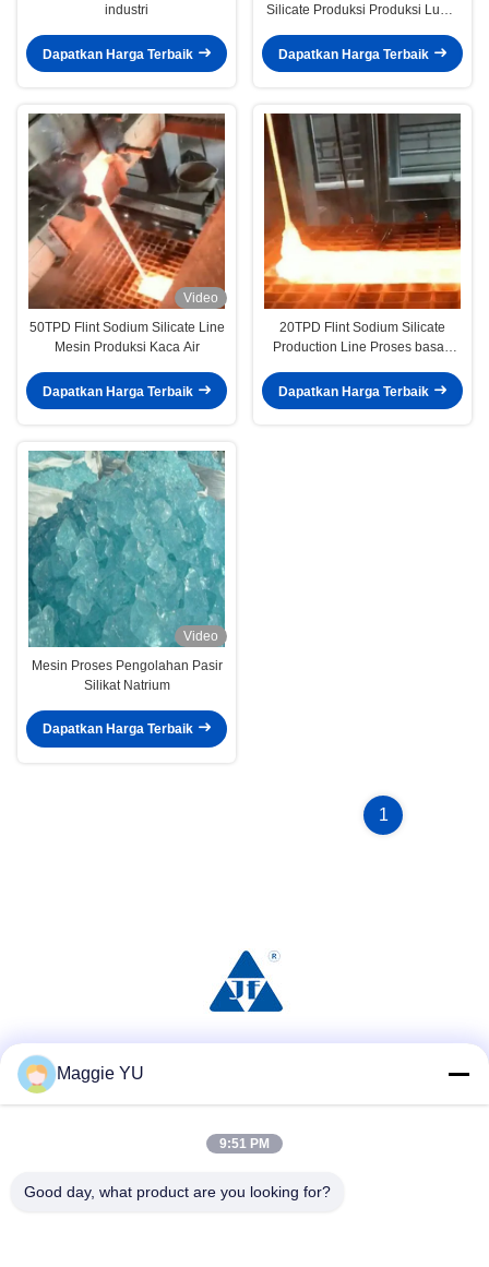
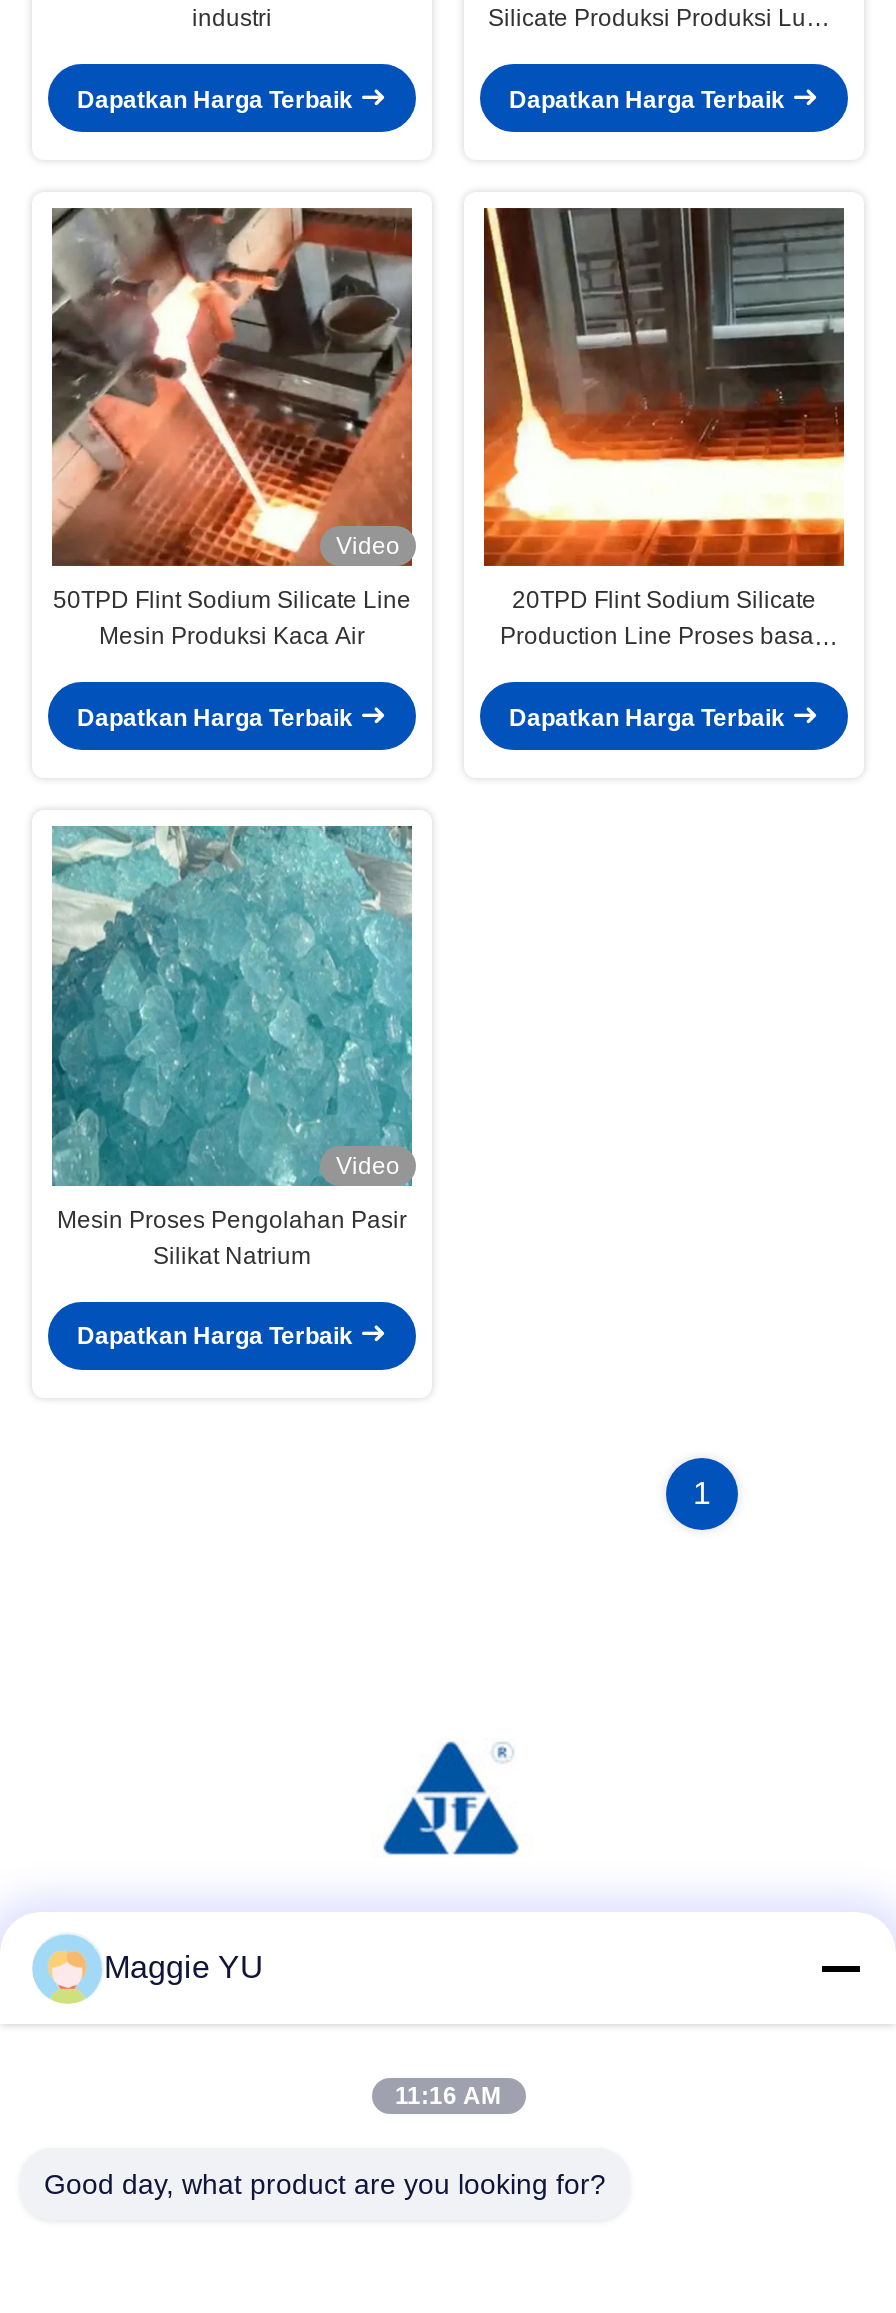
- 9:51 PM
+ 11:16 AM
